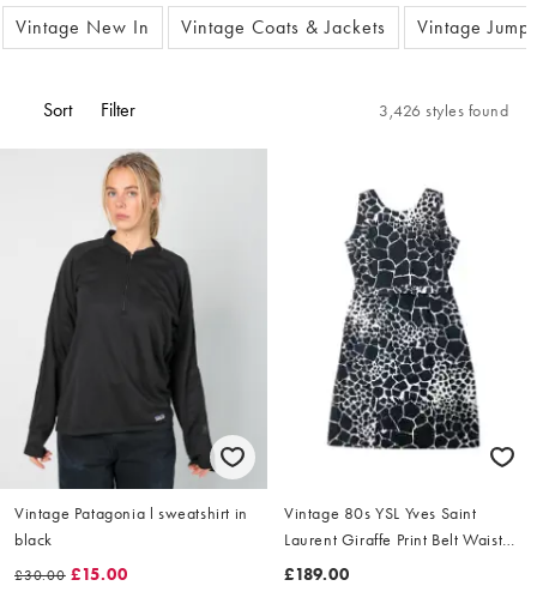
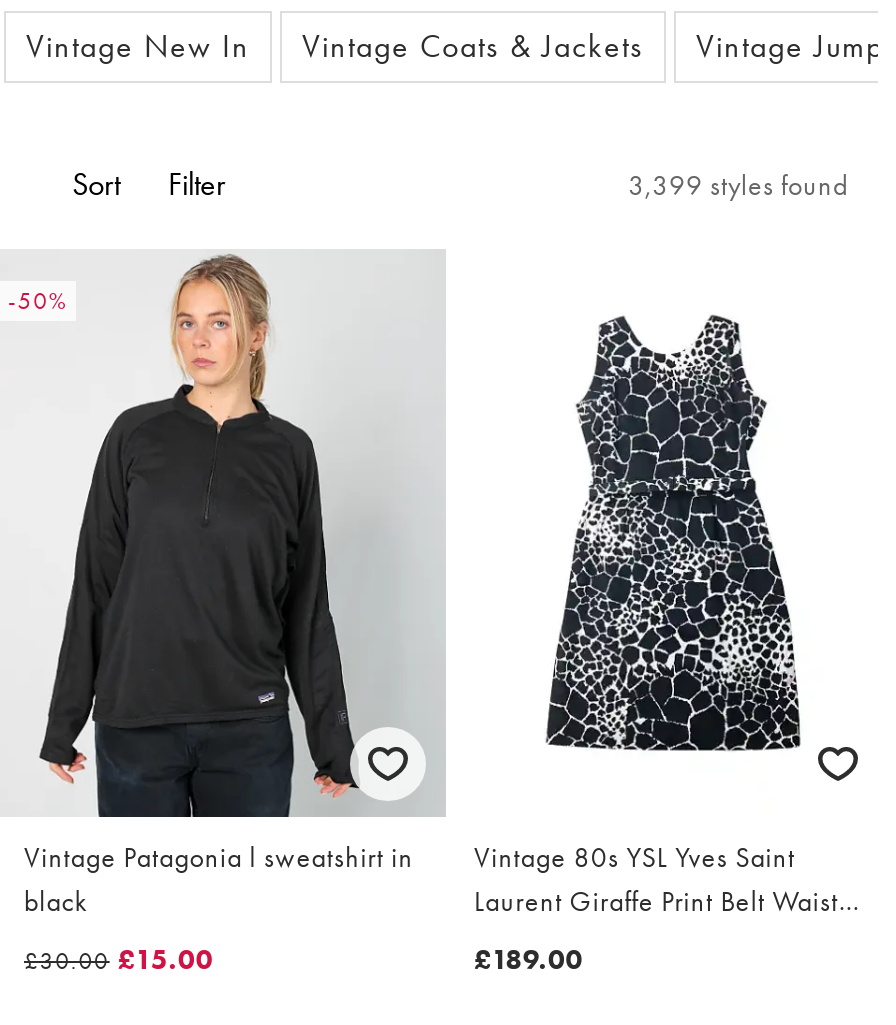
- 3,426 styles found
+ 3,399 styles found
+ -50%
